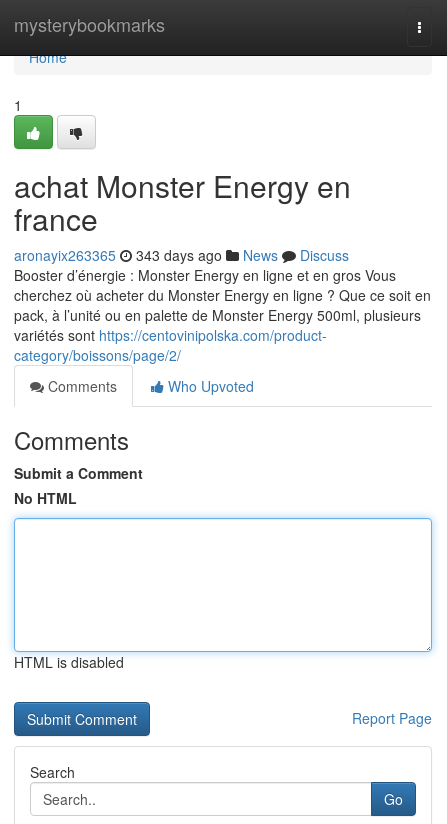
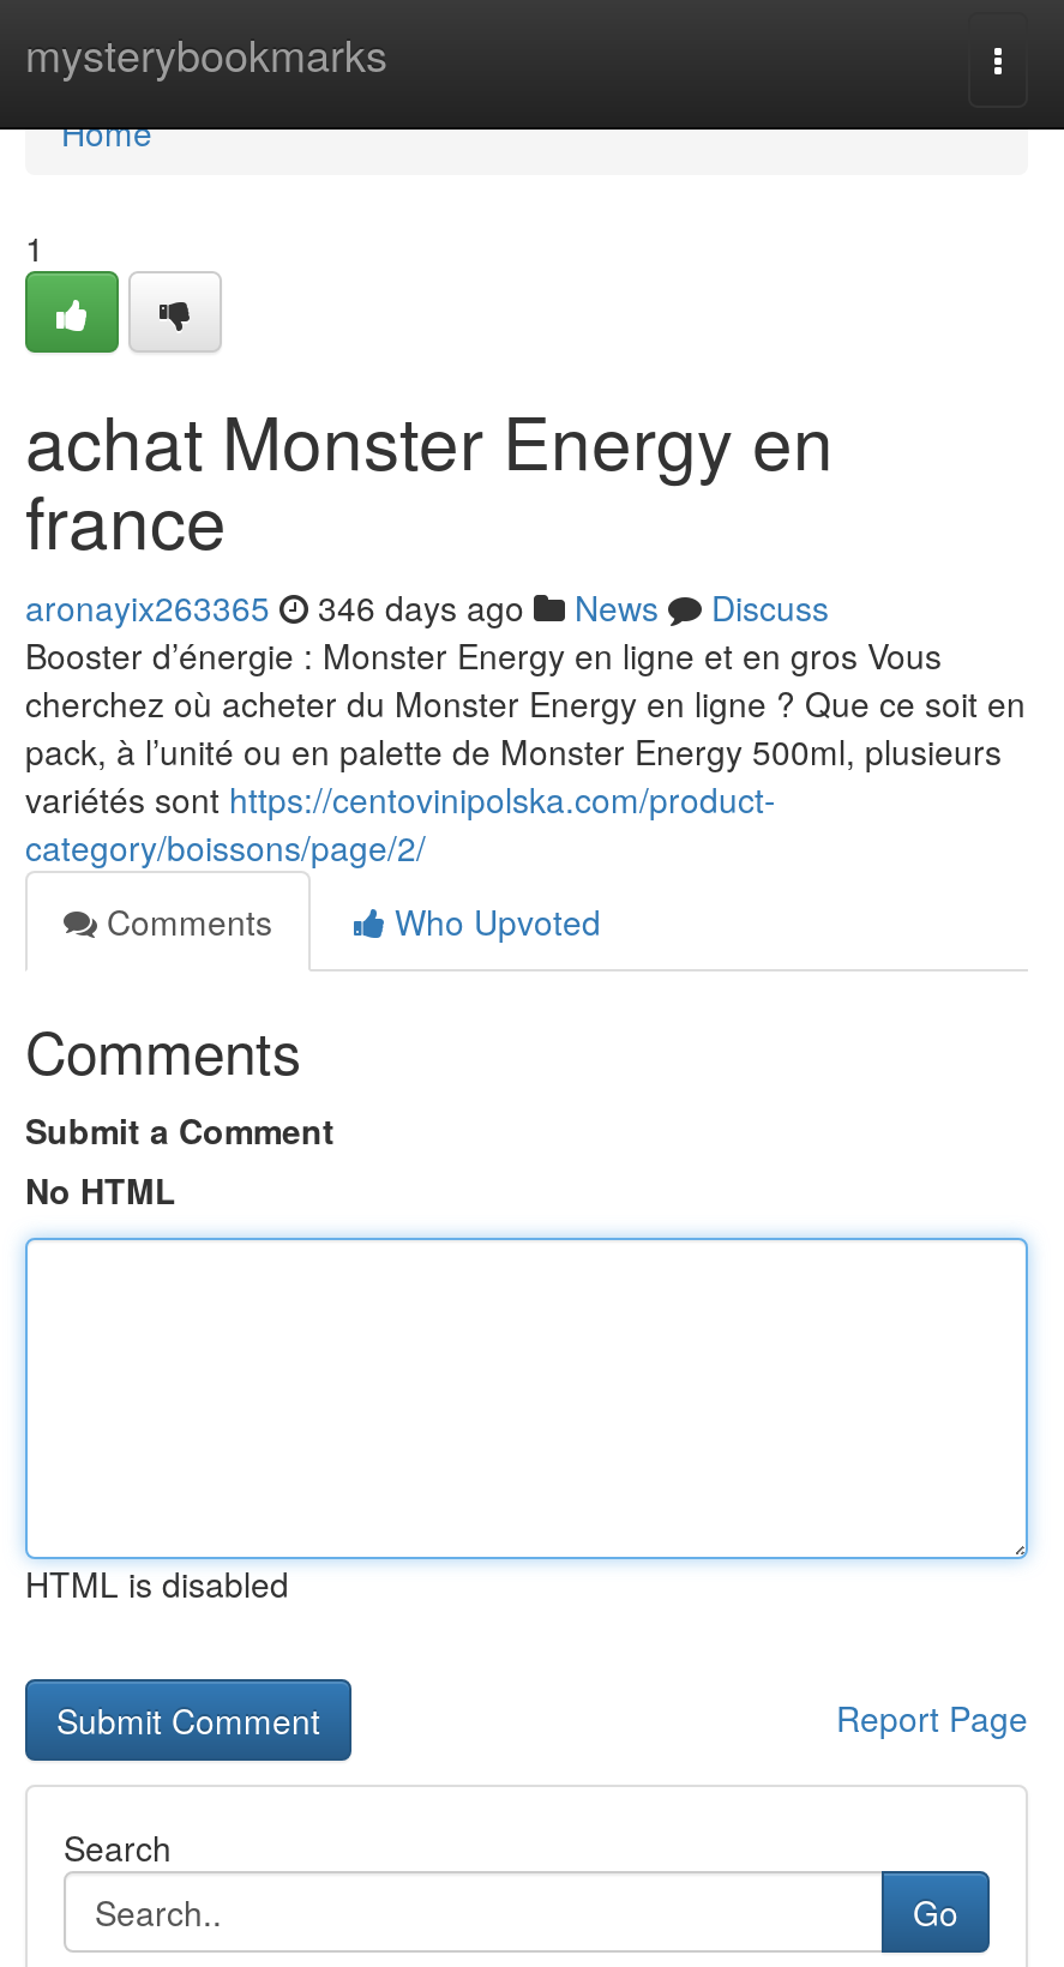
- aronayix263365 343 days ago News Discuss
+ aronayix263365 346 days ago News Discuss
